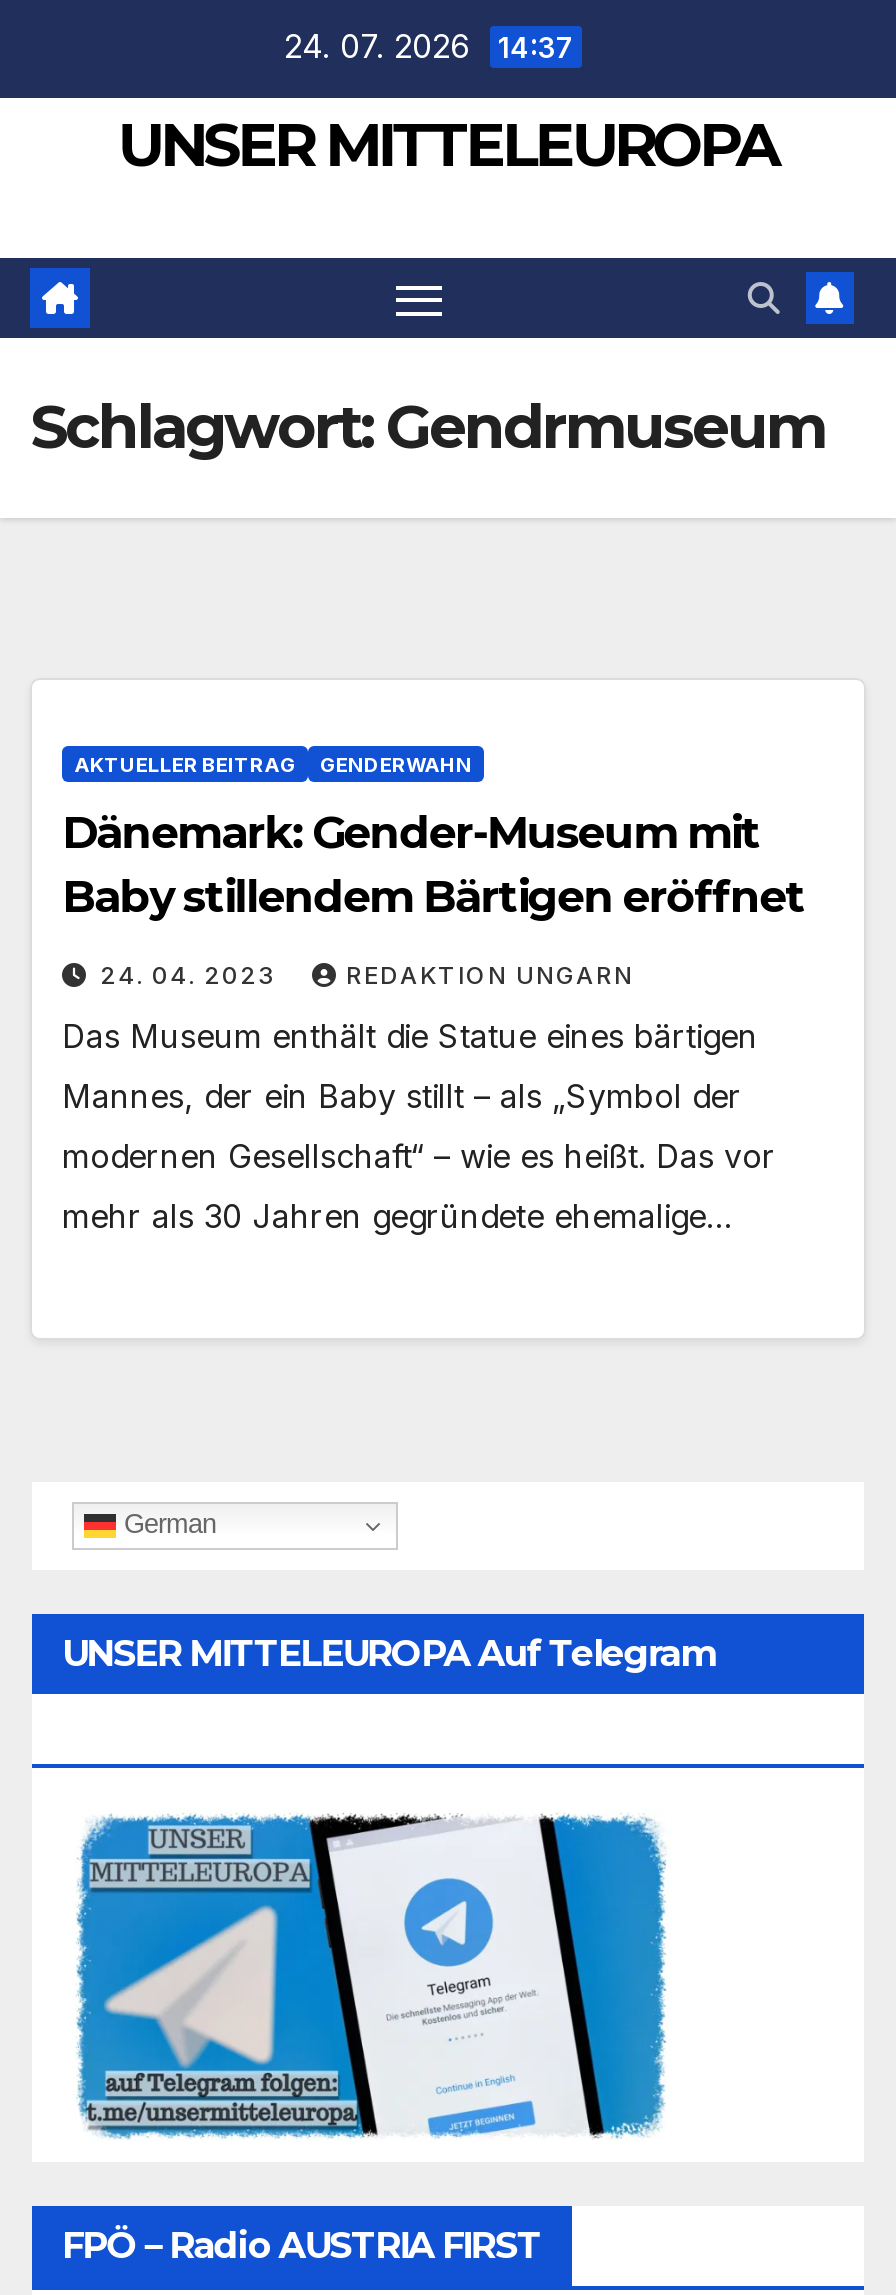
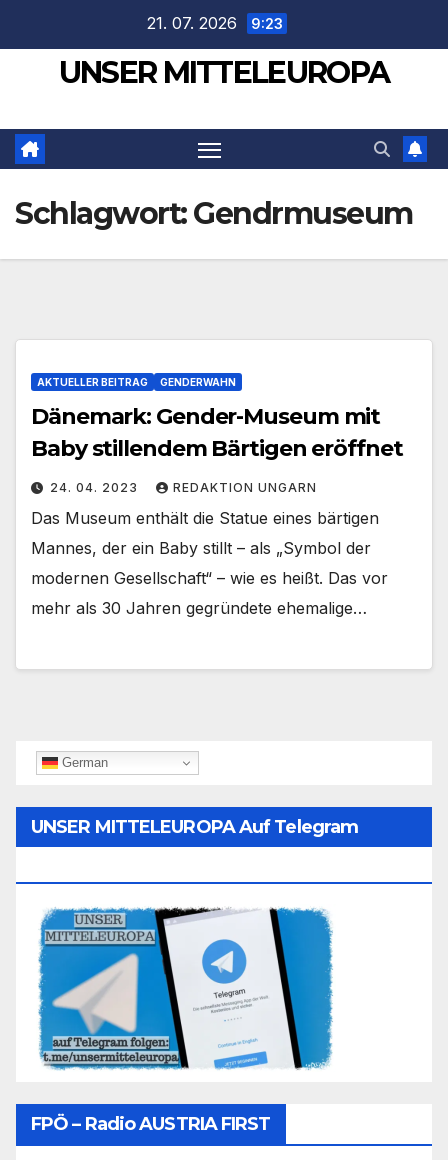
- 24. 07. 2026 14:37
+ 21. 07. 2026 9:23
